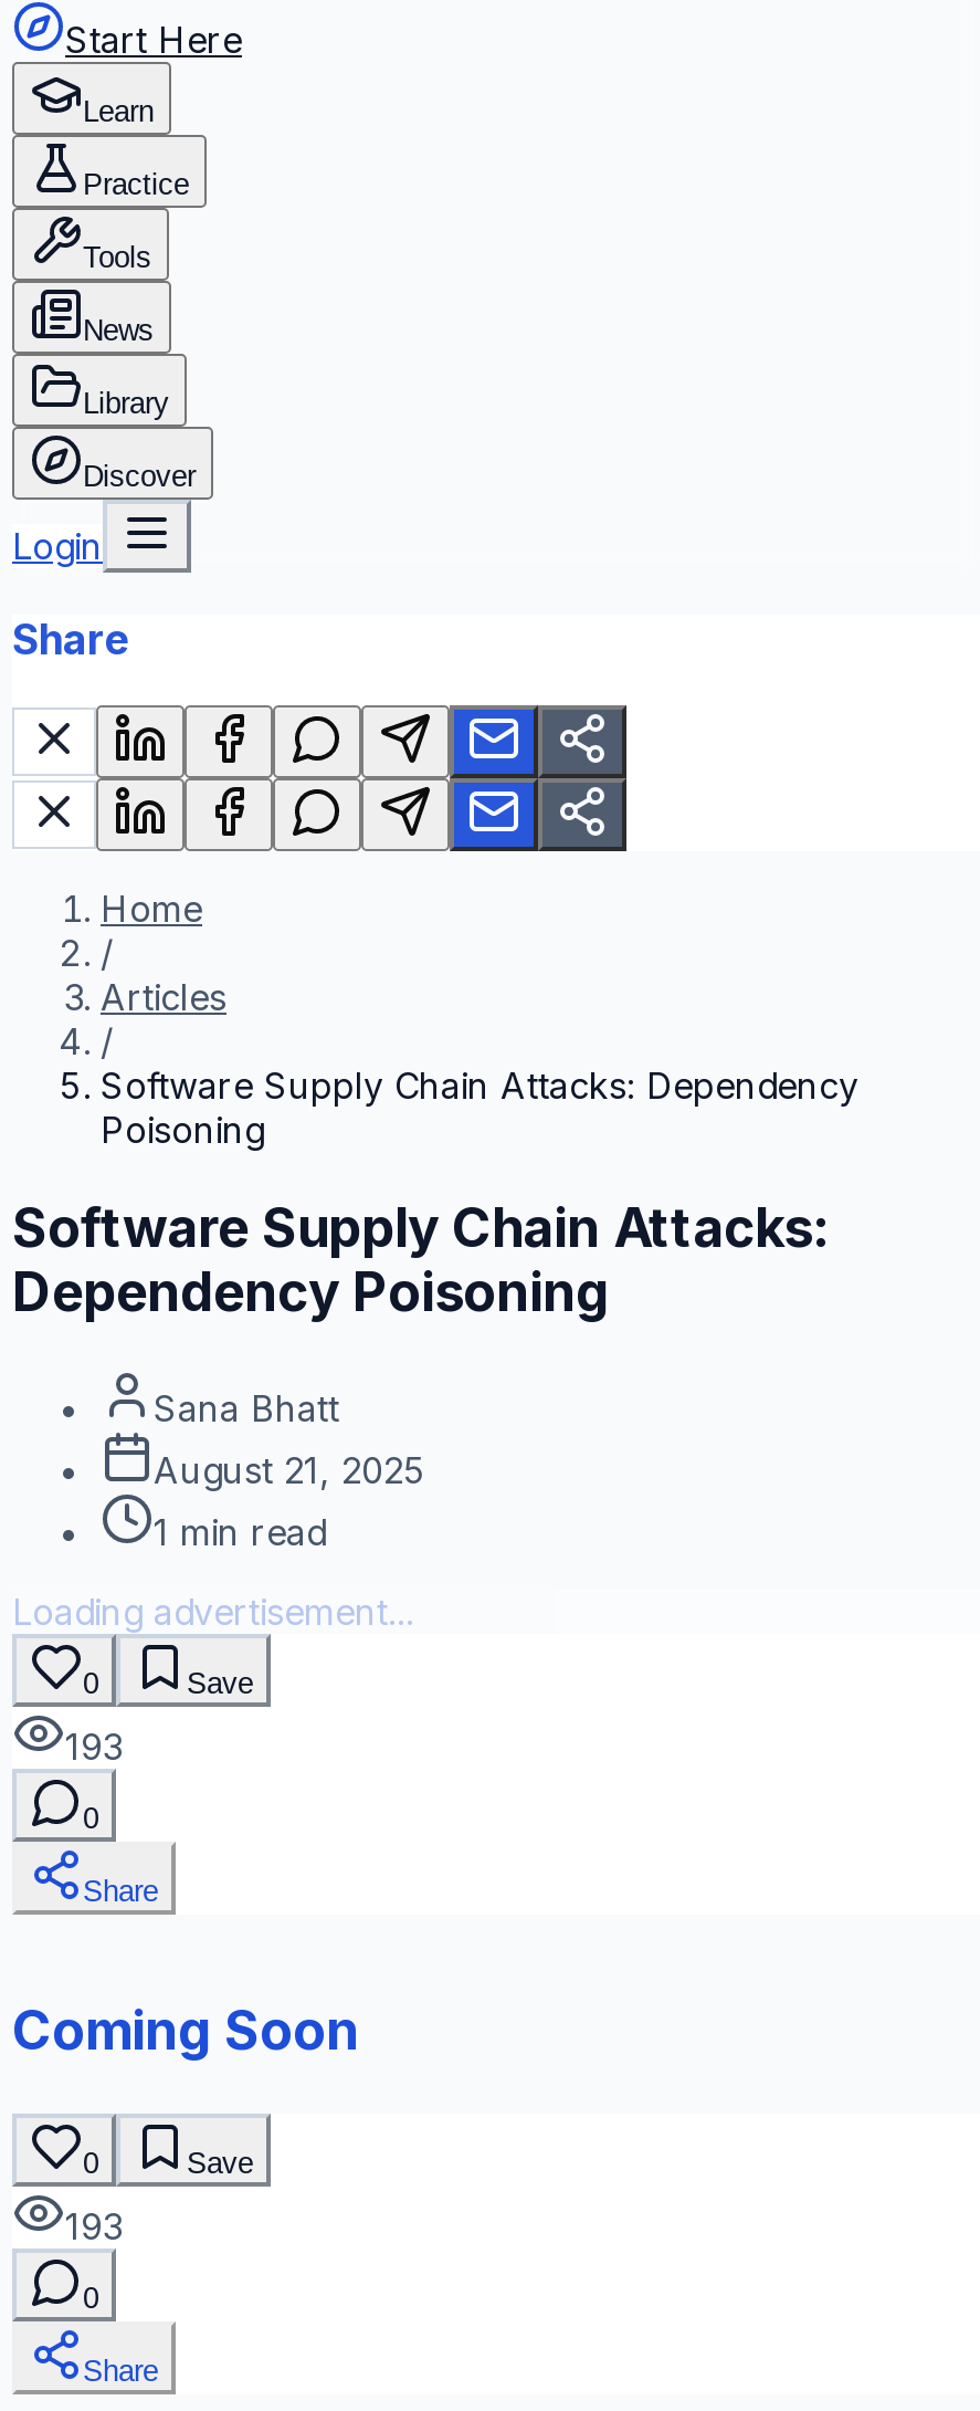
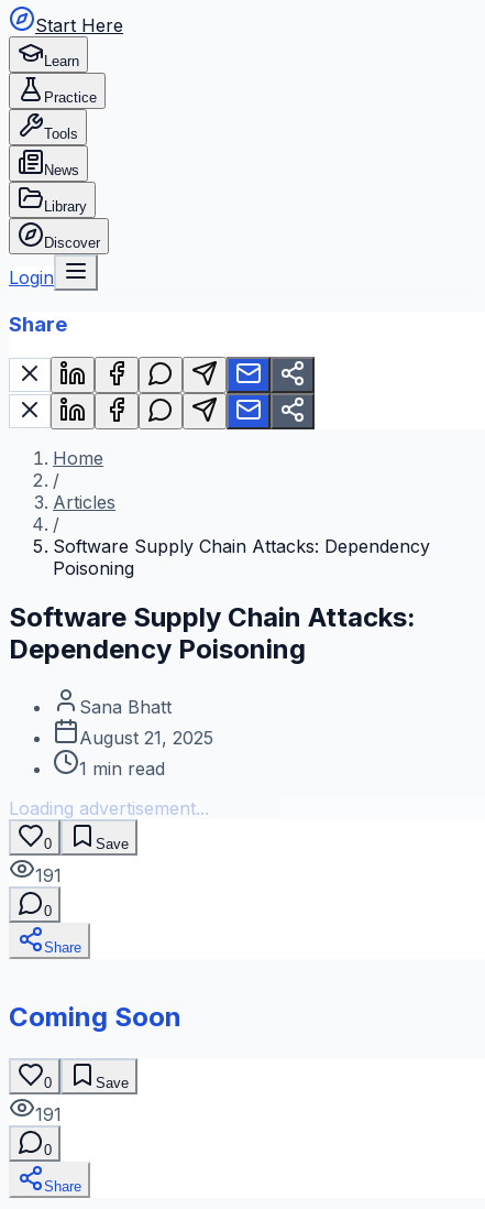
- 193
+ 191

- 193
+ 191
